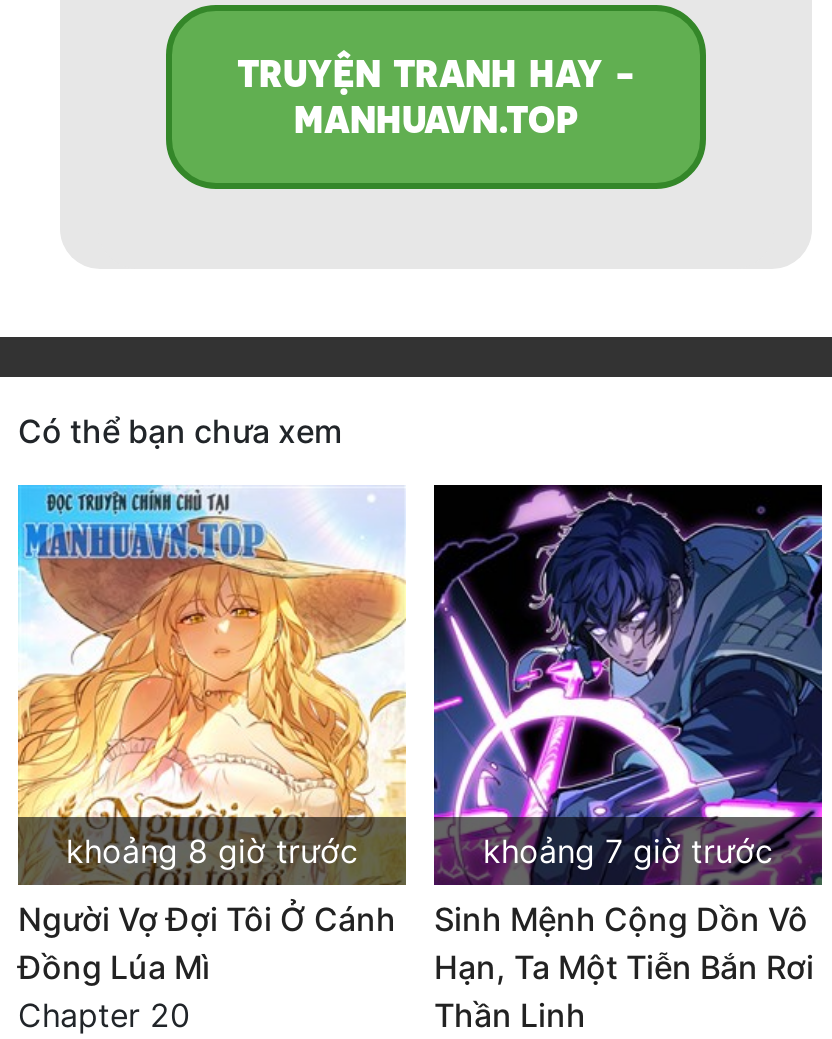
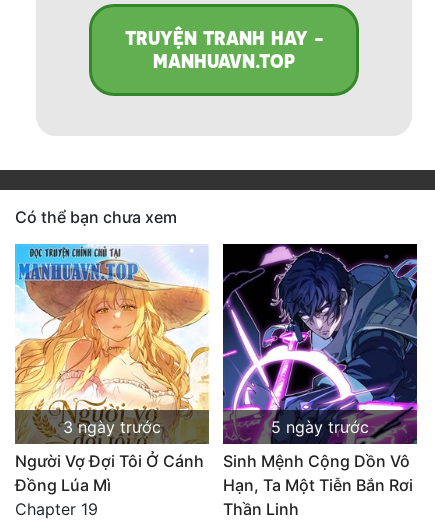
- khoảng 8 giờ trước
+ 3 ngày trước

- khoảng 7 giờ trước
+ 5 ngày trước

- Chapter 20
+ Chapter 19
